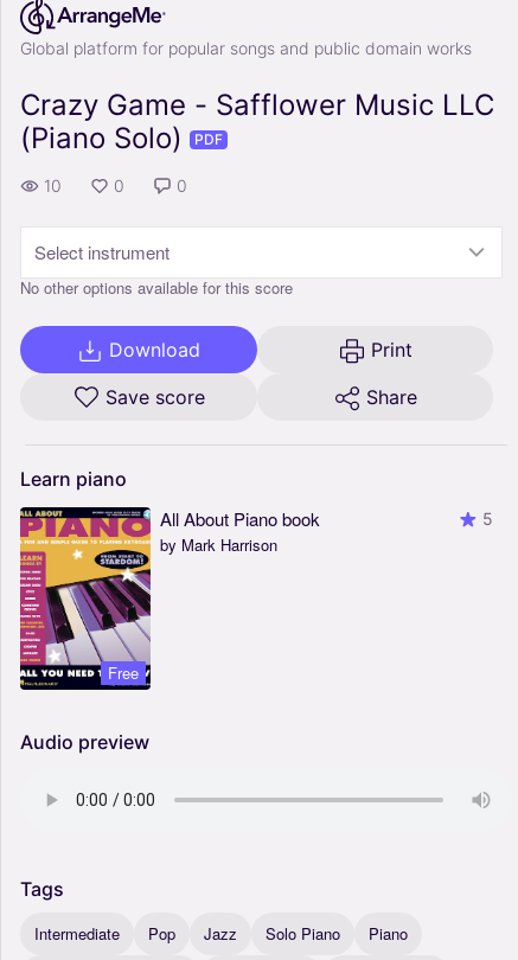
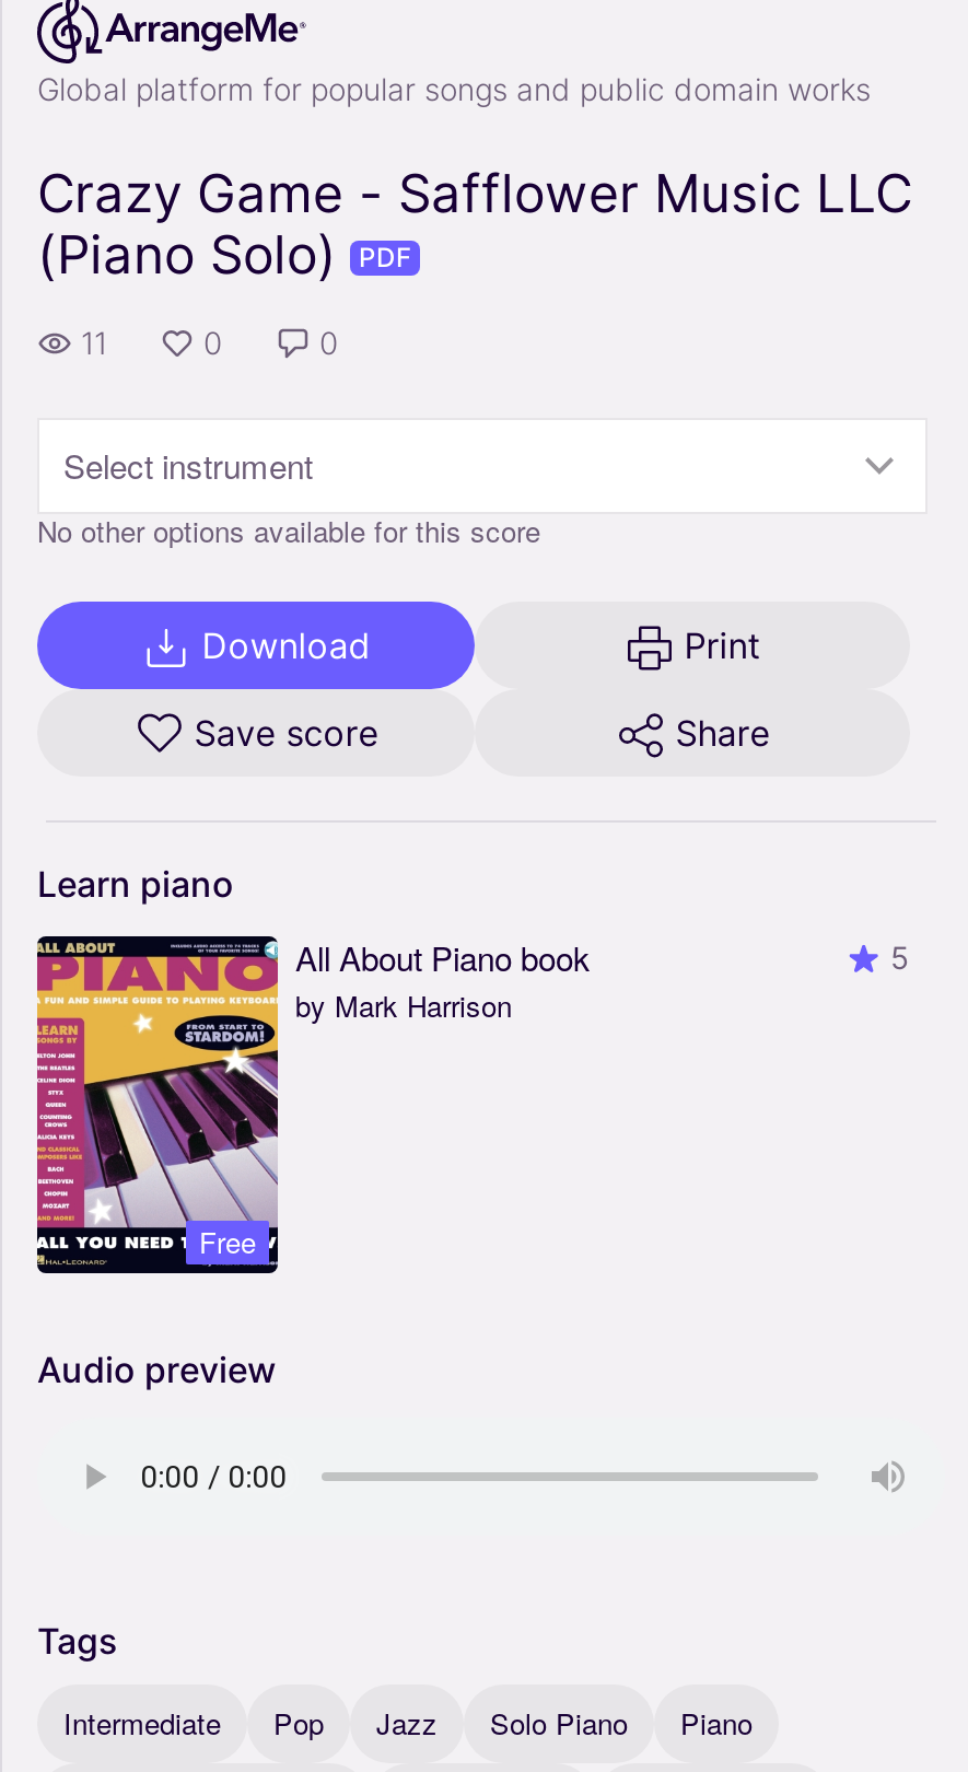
- 10
+ 11
